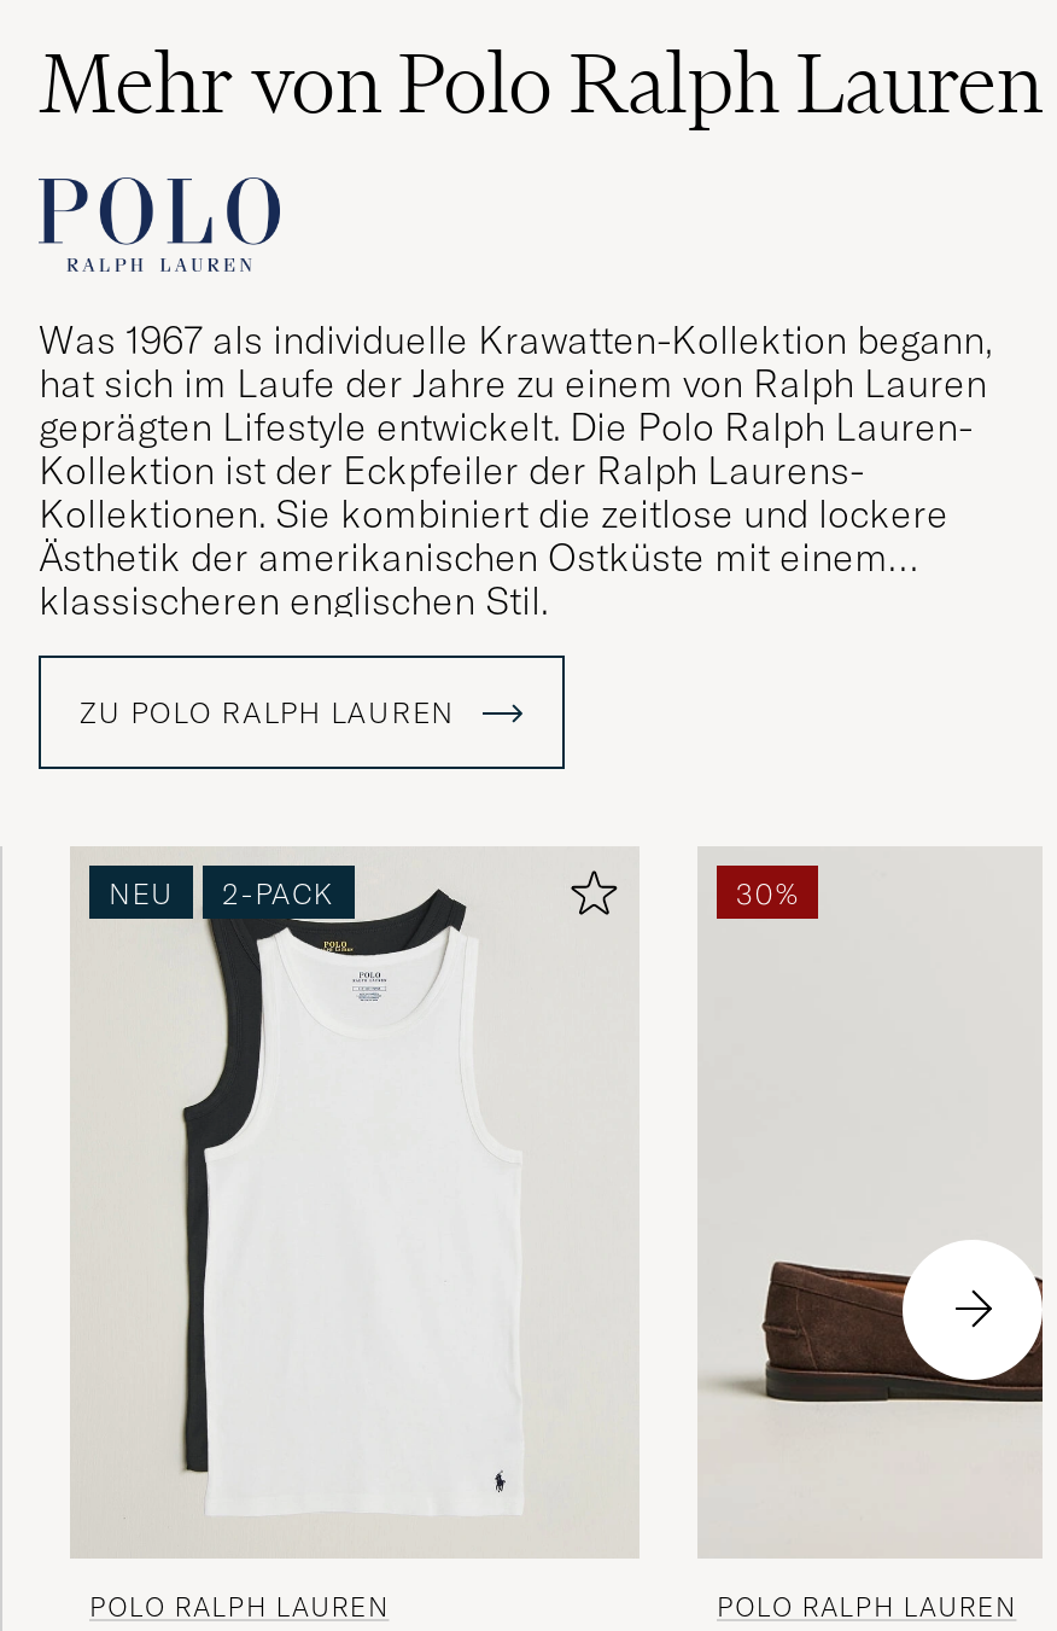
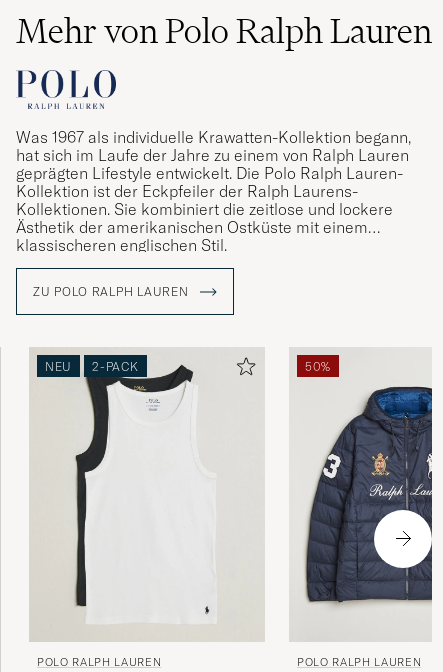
- 30%
+ 50%

- [image]
+ [image]
